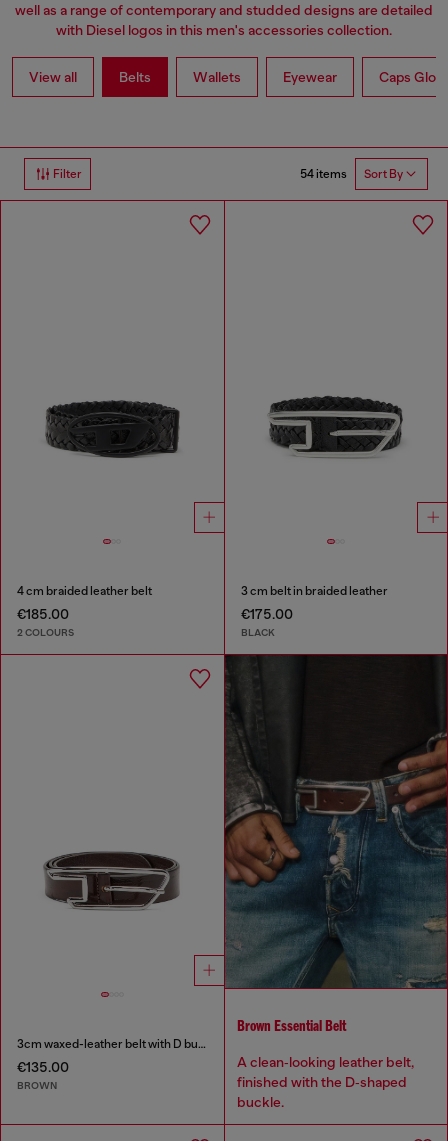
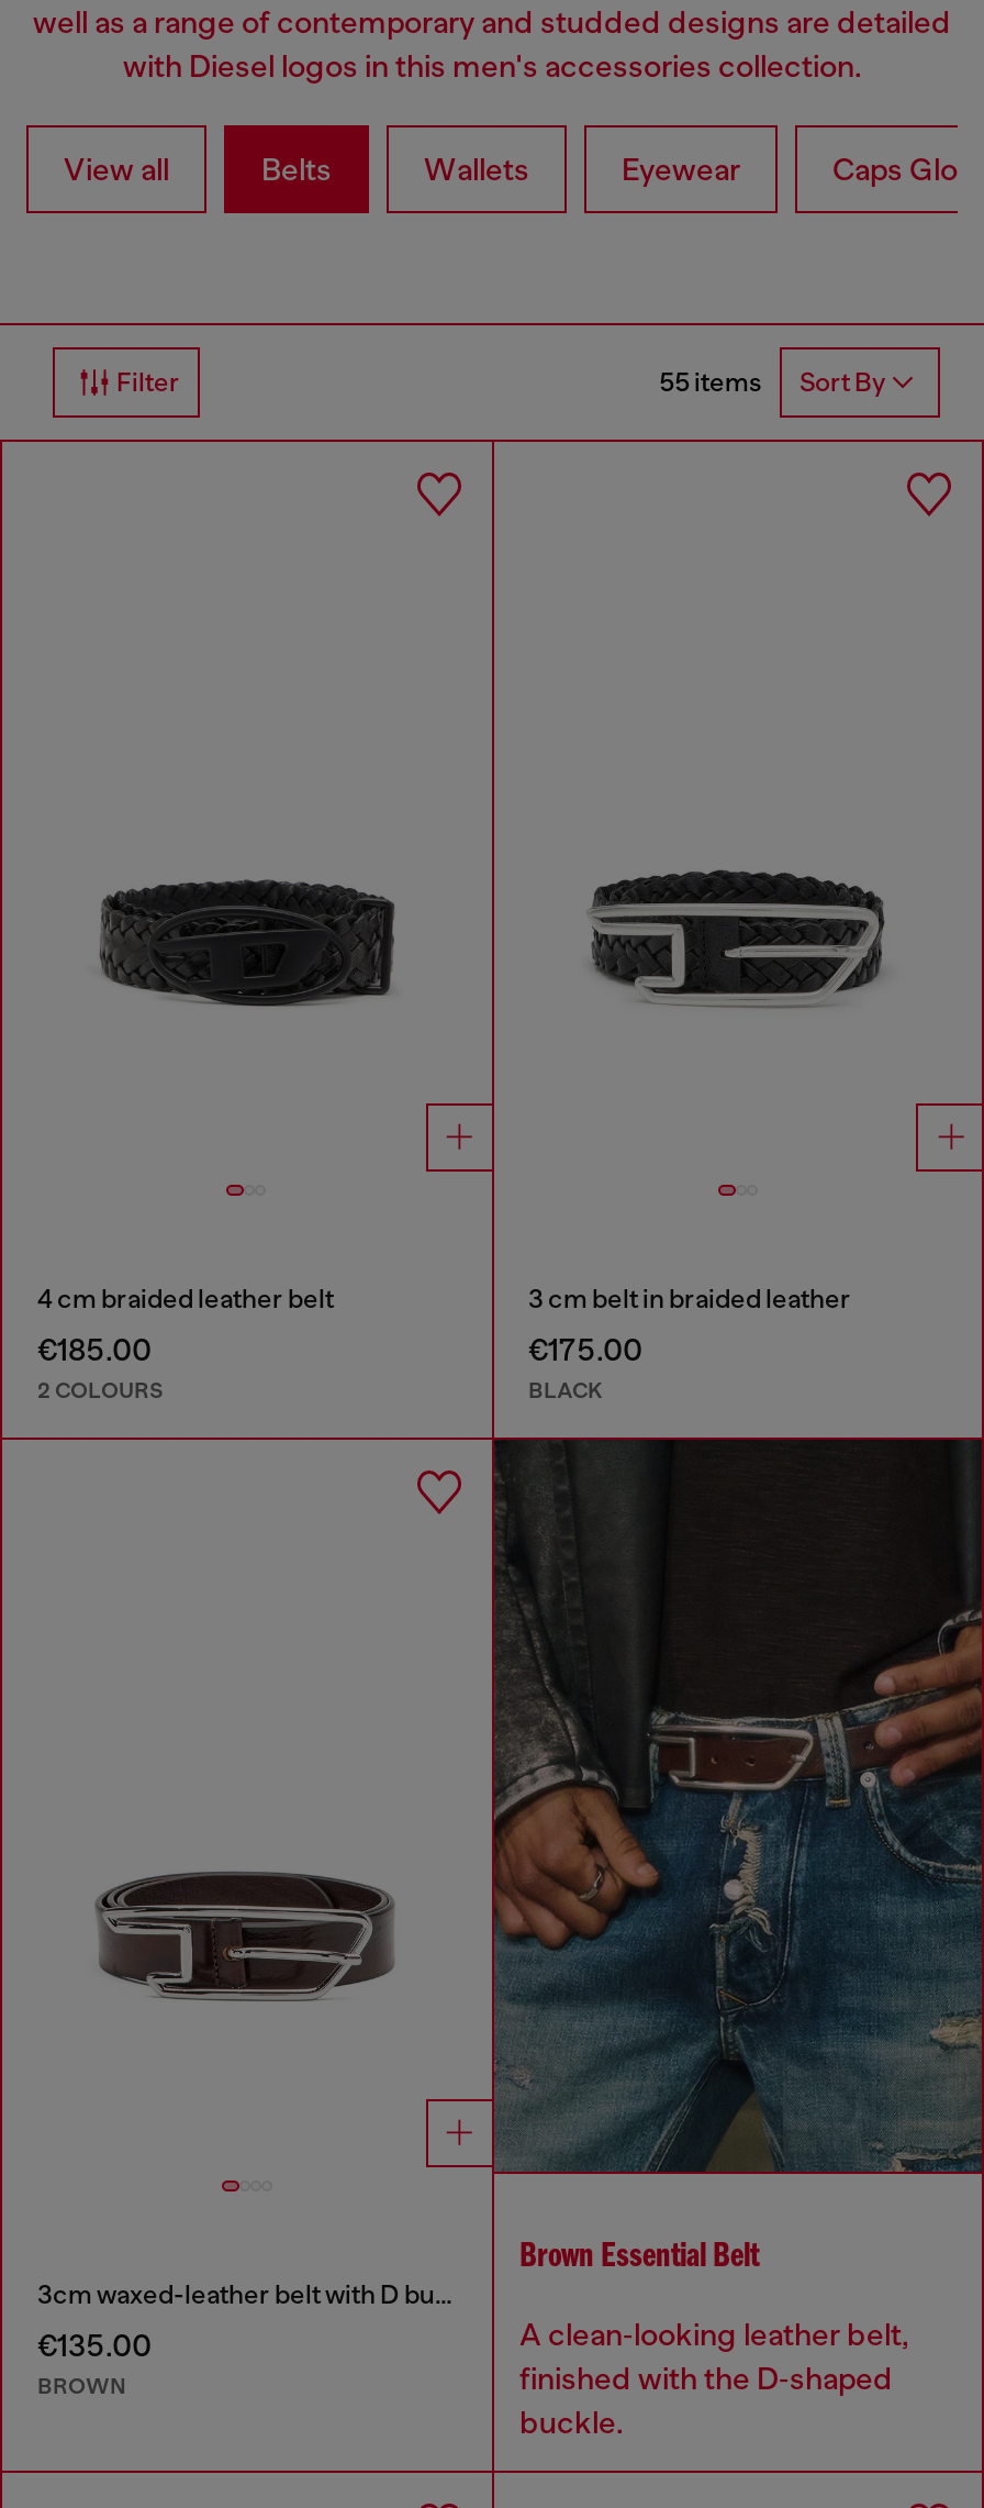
- 54 items Sort By
+ 55 items Sort By
